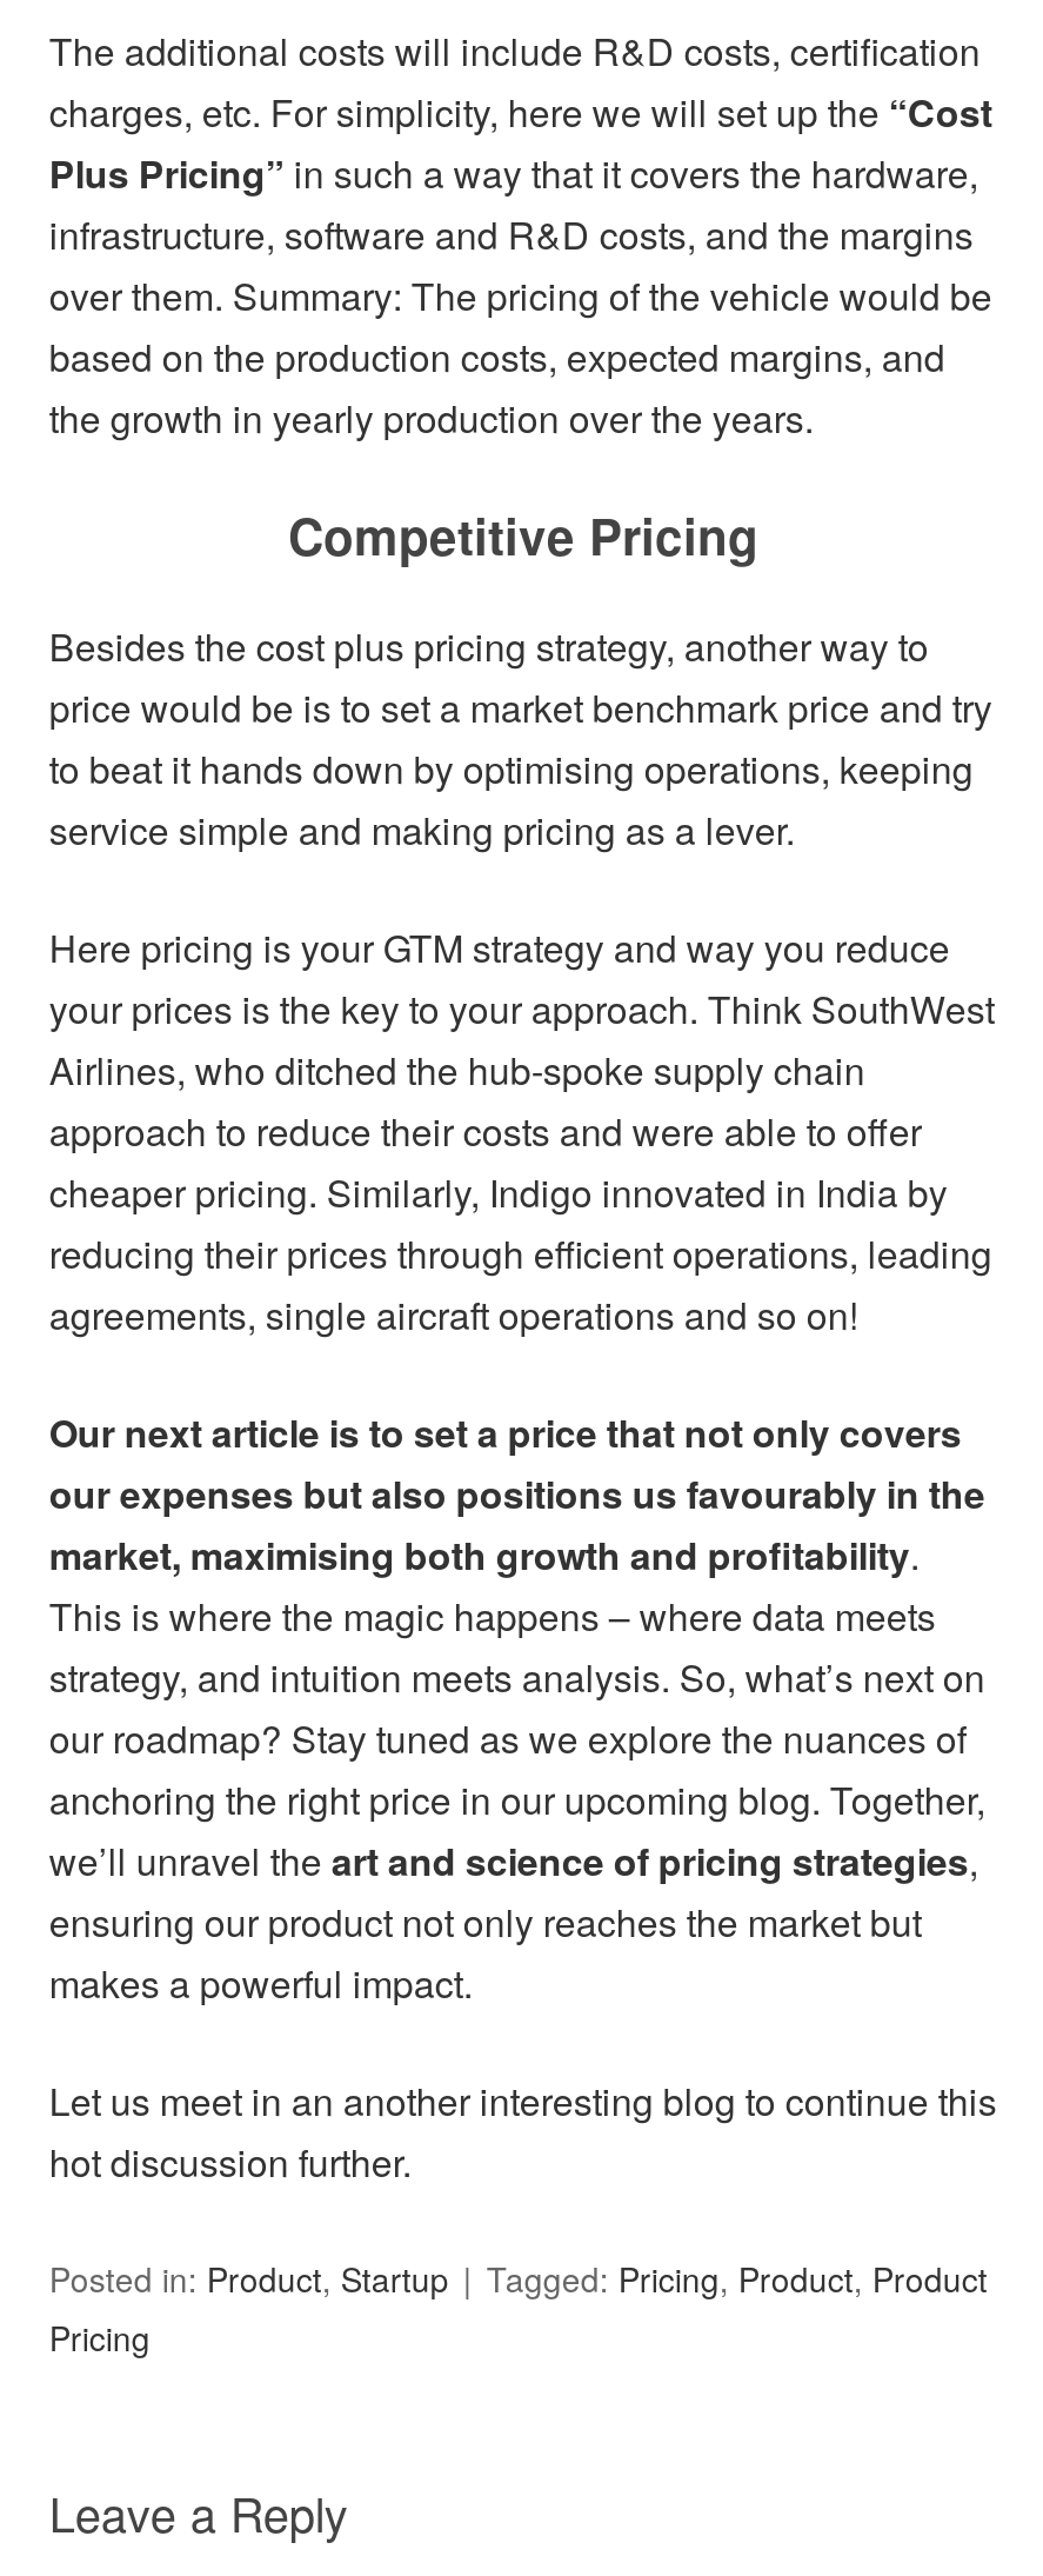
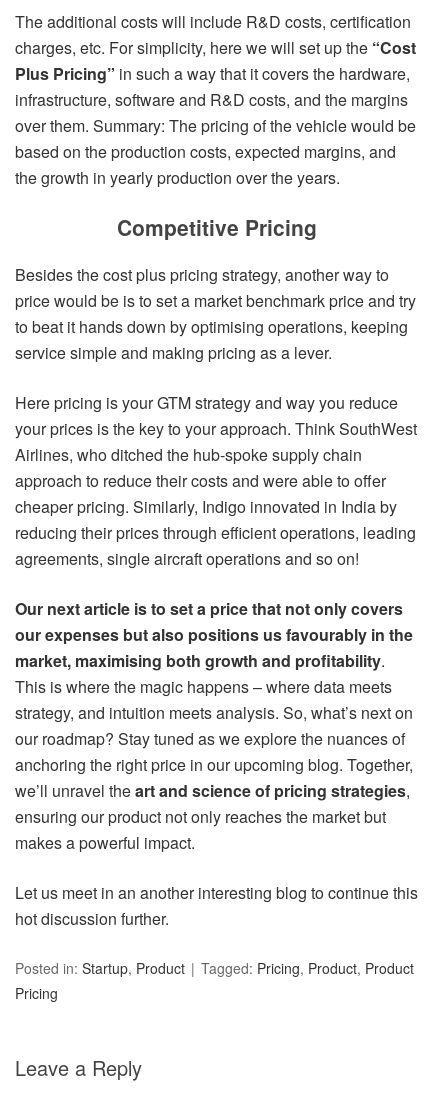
- Posted in: Product, Startup
+ Posted in: Startup, Product
